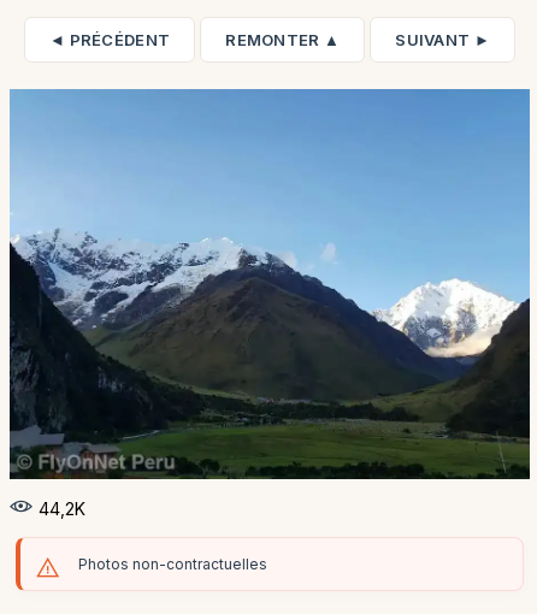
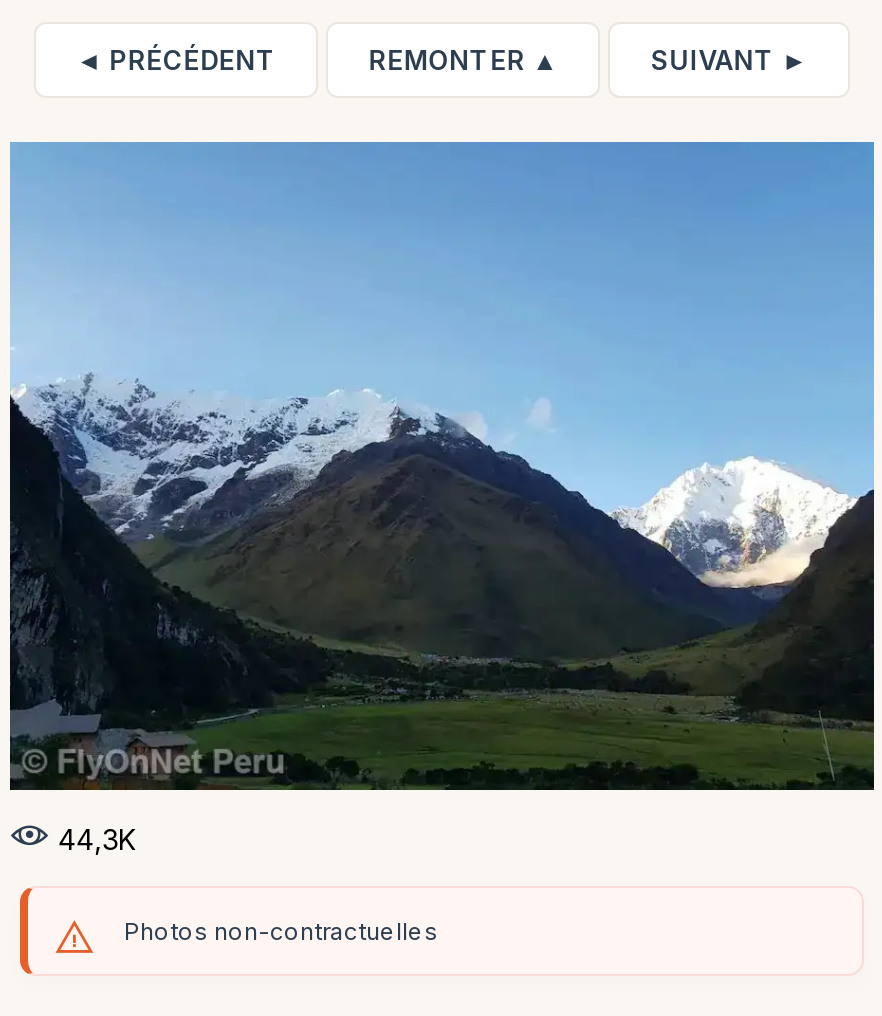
- 44,2K
+ 44,3K
